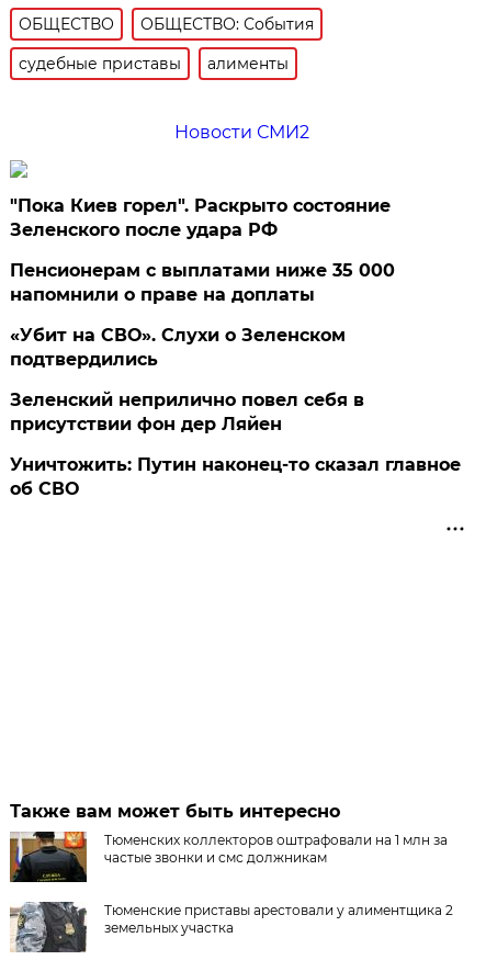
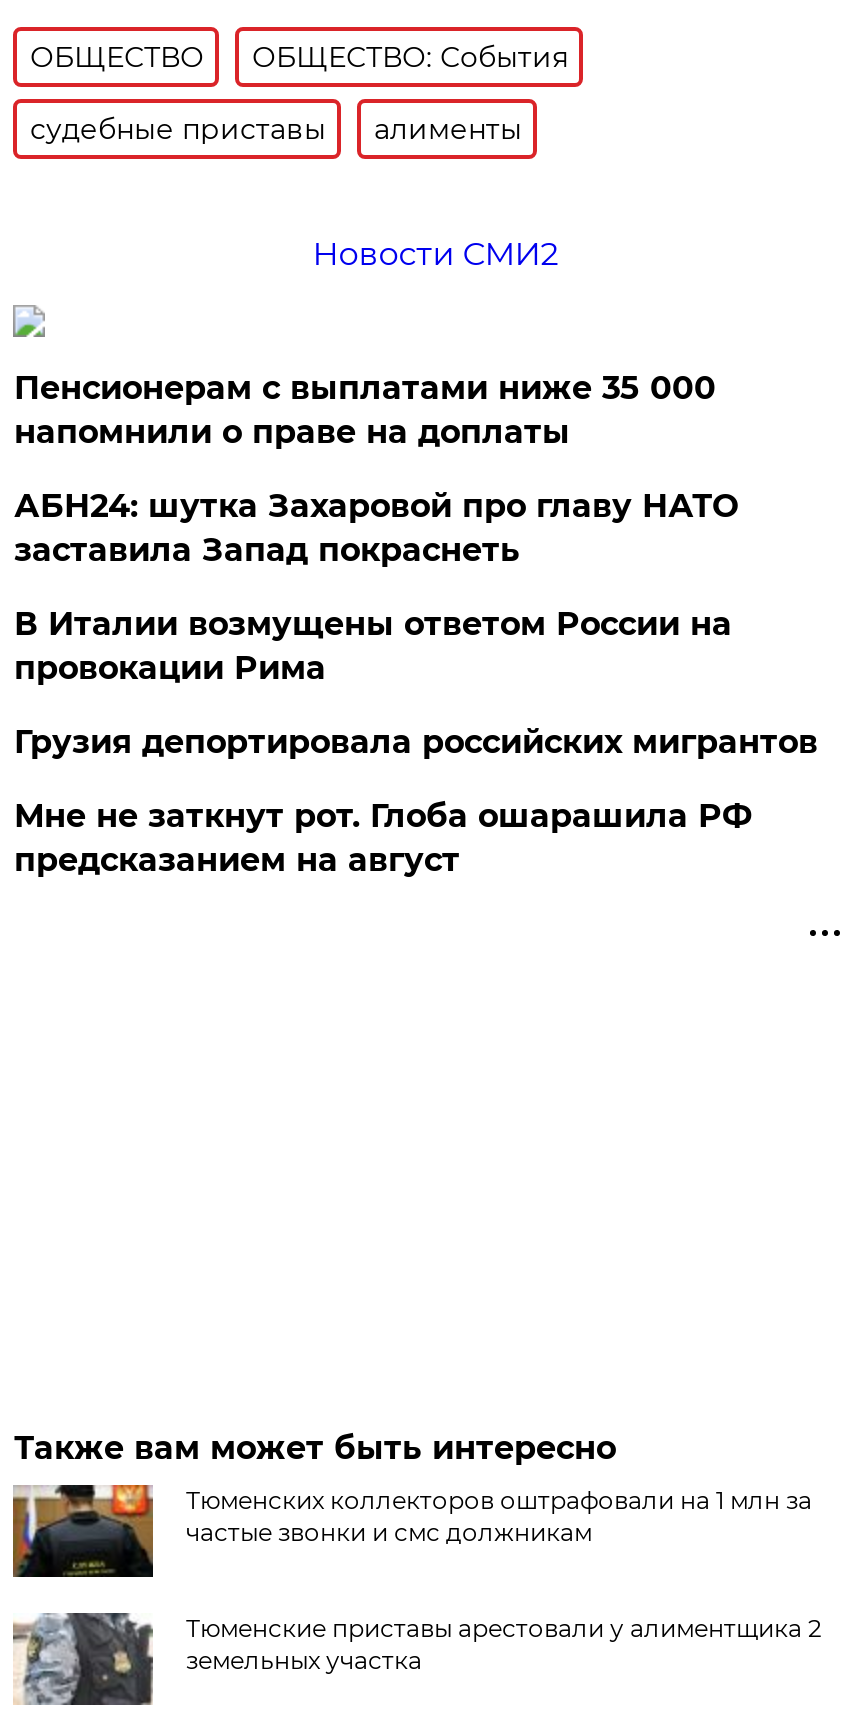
- "Пока Киев горел". Раскрыто состояние
- Зеленского после удара РФ

moved up: Пенсионерам с выплатами ниже 35 000 | напомнили о праве на доплаты

- «Убит на СВО». Слухи о Зеленском
- подтвердились
- Зеленский неприлично повел cебя в
- присутствии фон дер Ляйен
- Уничтожить: Путин наконец-то сказал главное
- об СВО
+ АБН24: шутка Захаровой про главу НАТО
+ заставила Запад покраснеть
+ В Италии возмущены ответом России на
+ провокации Рима
+ Грузия депортировала российских мигрантов
+ Мне не заткнут рот. Глоба ошарашила РФ
+ предсказанием на август
